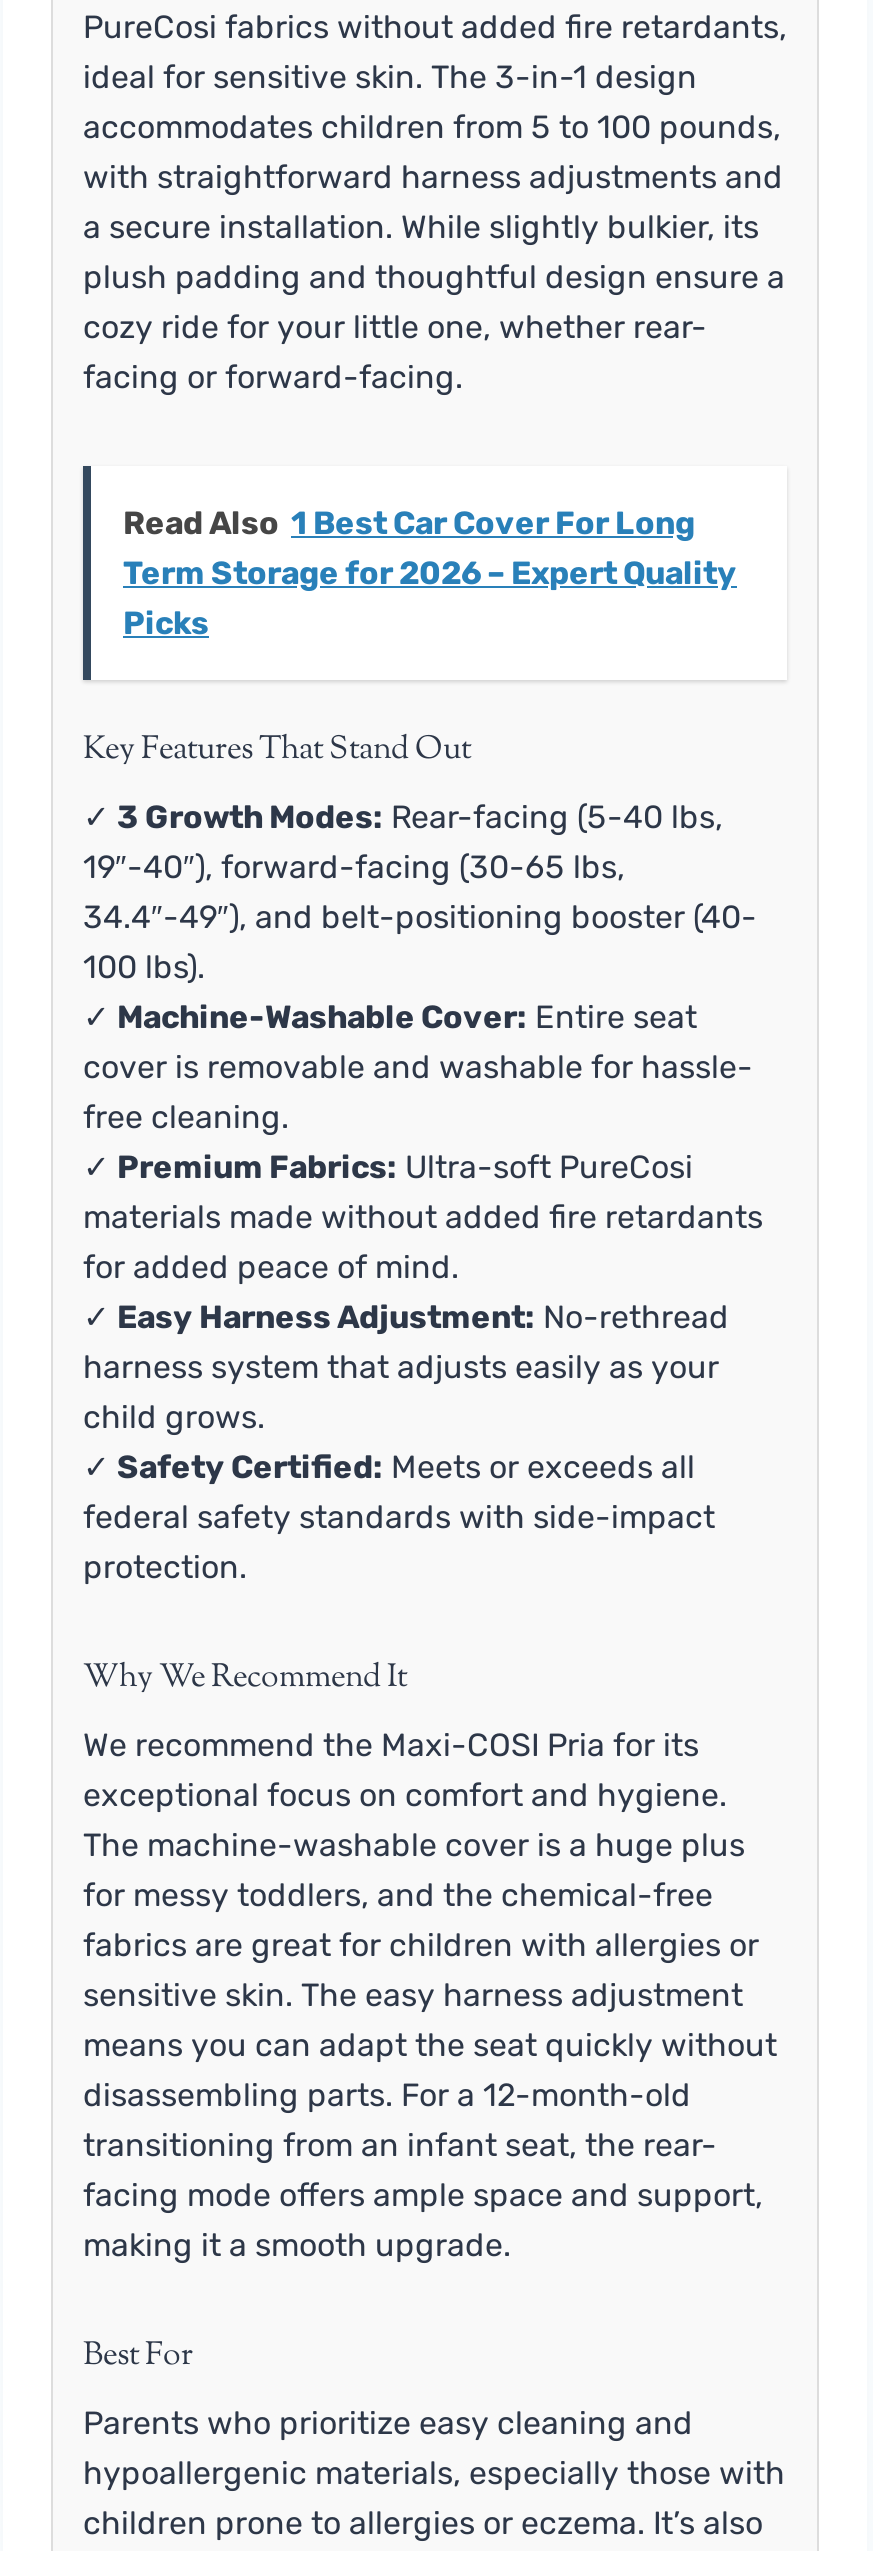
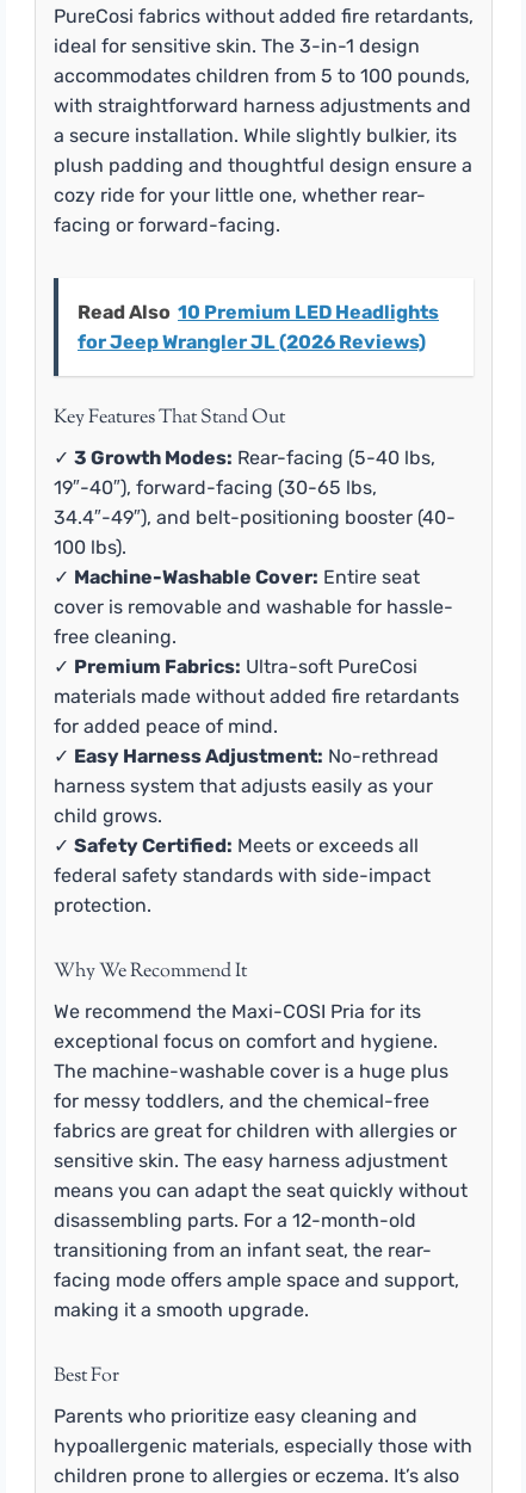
- Read Also 1 Best Car Cover For Long
- Term Storage for 2026 – Expert Quality
- Picks
+ Read Also 10 Premium LED Headlights
+ for Jeep Wrangler JL (2026 Reviews)
